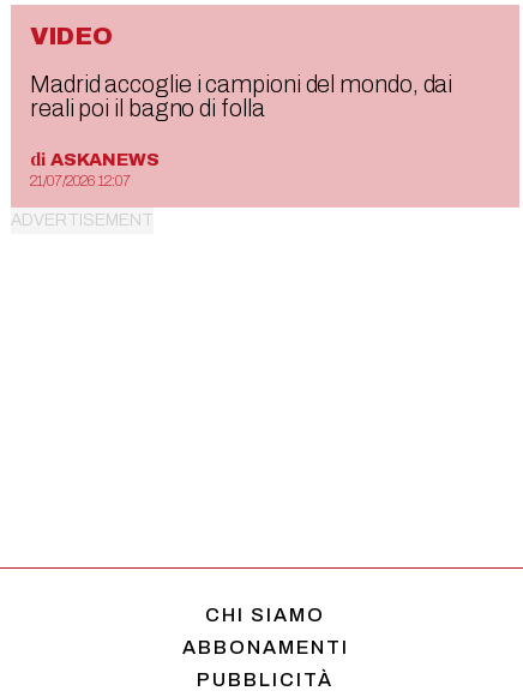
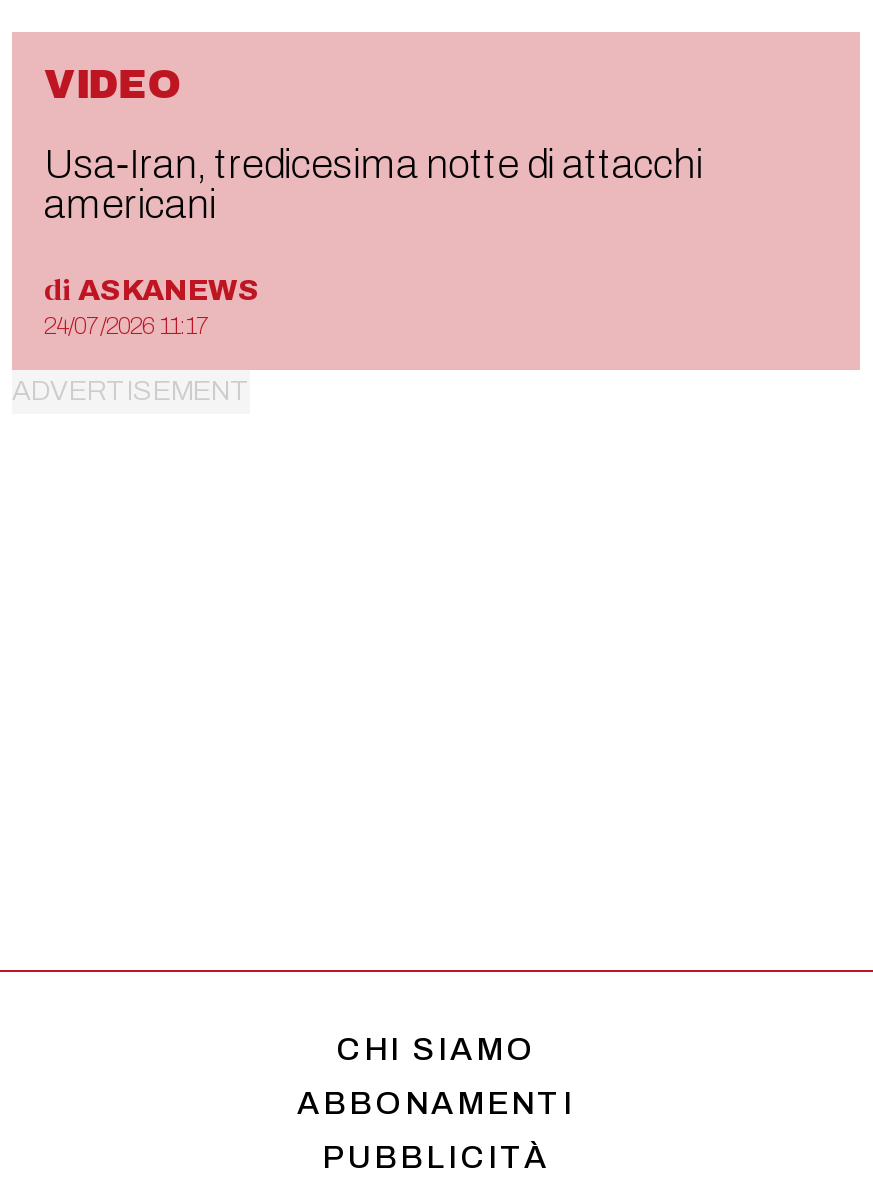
- Madrid accoglie i campioni del mondo, dai
- reali poi il bagno di folla
+ Usa-Iran, tredicesima notte di attacchi
+ americani

- 21/07/2026 12:07
+ 24/07/2026 11:17
